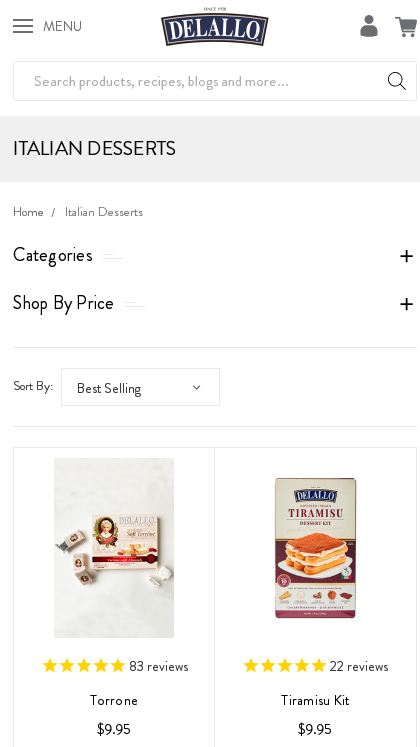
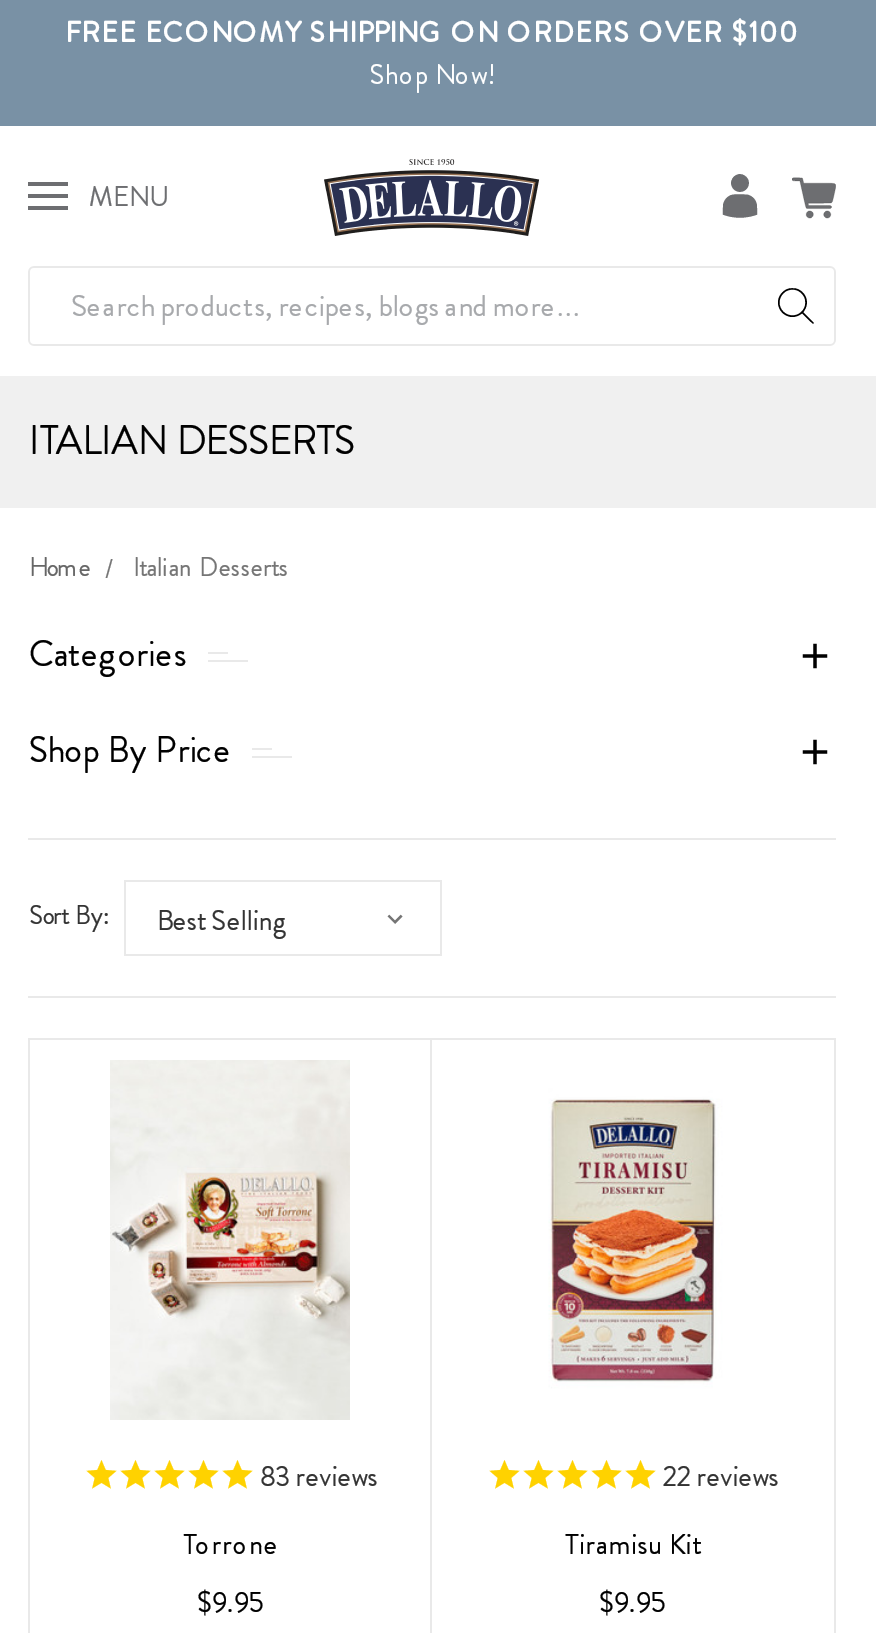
+ FREE ECONOMY SHIPPING ON ORDERS OVER $100
+ Shop Now!
